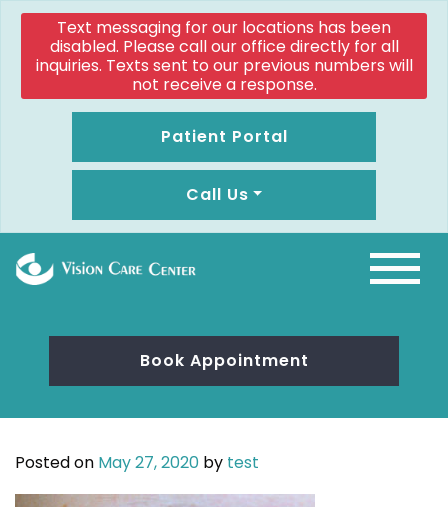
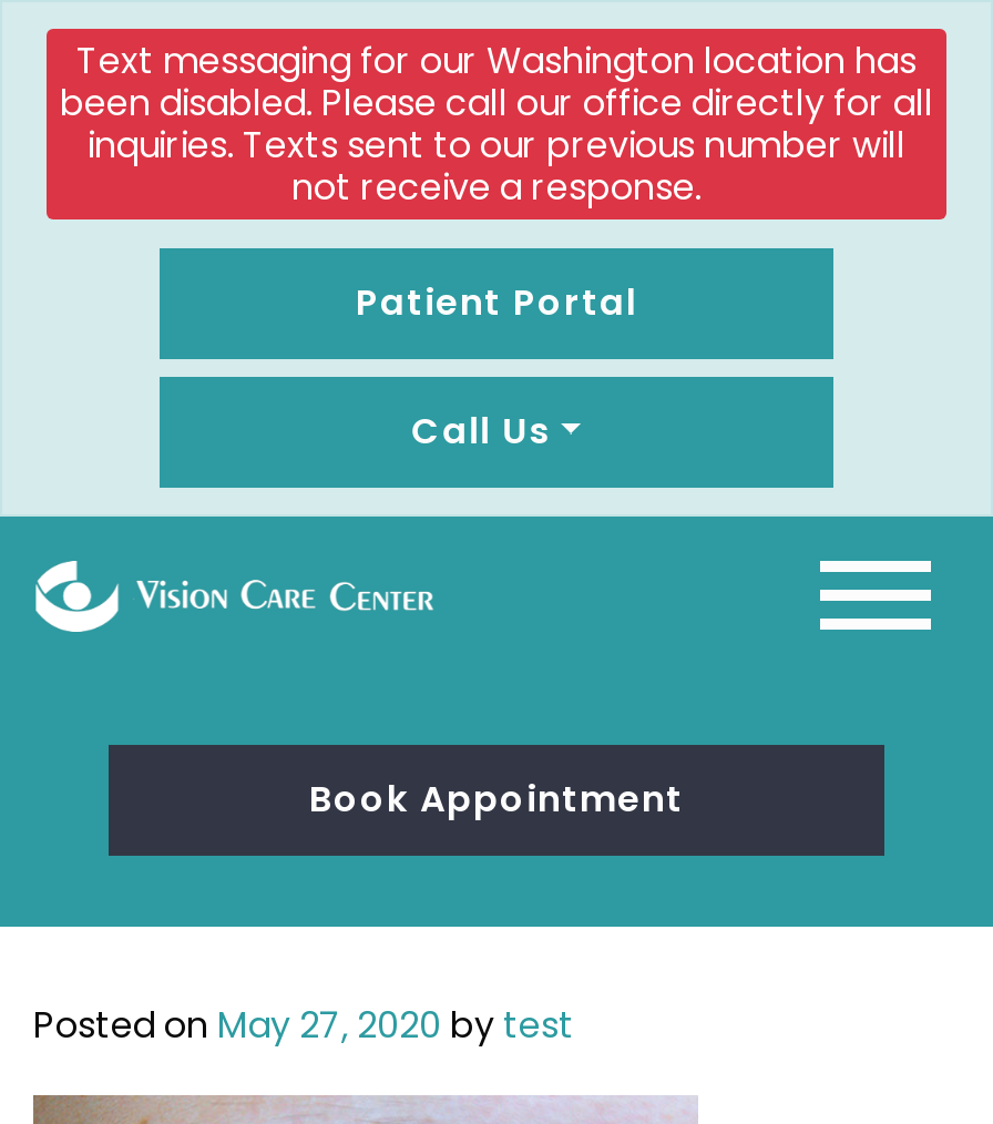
- Text messaging for our locations has been
- disabled. Please call our office directly for all
- inquiries. Texts sent to our previous numbers will
+ Text messaging for our Washington location has
+ been disabled. Please call our office directly for all
+ inquiries. Texts sent to our previous number will
